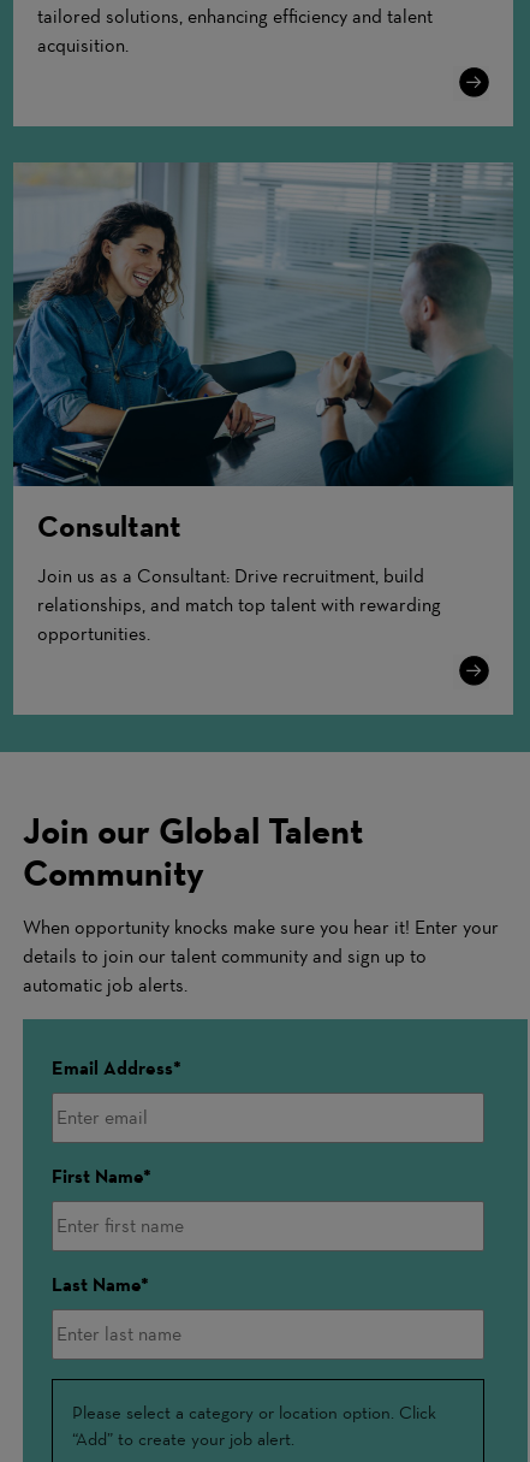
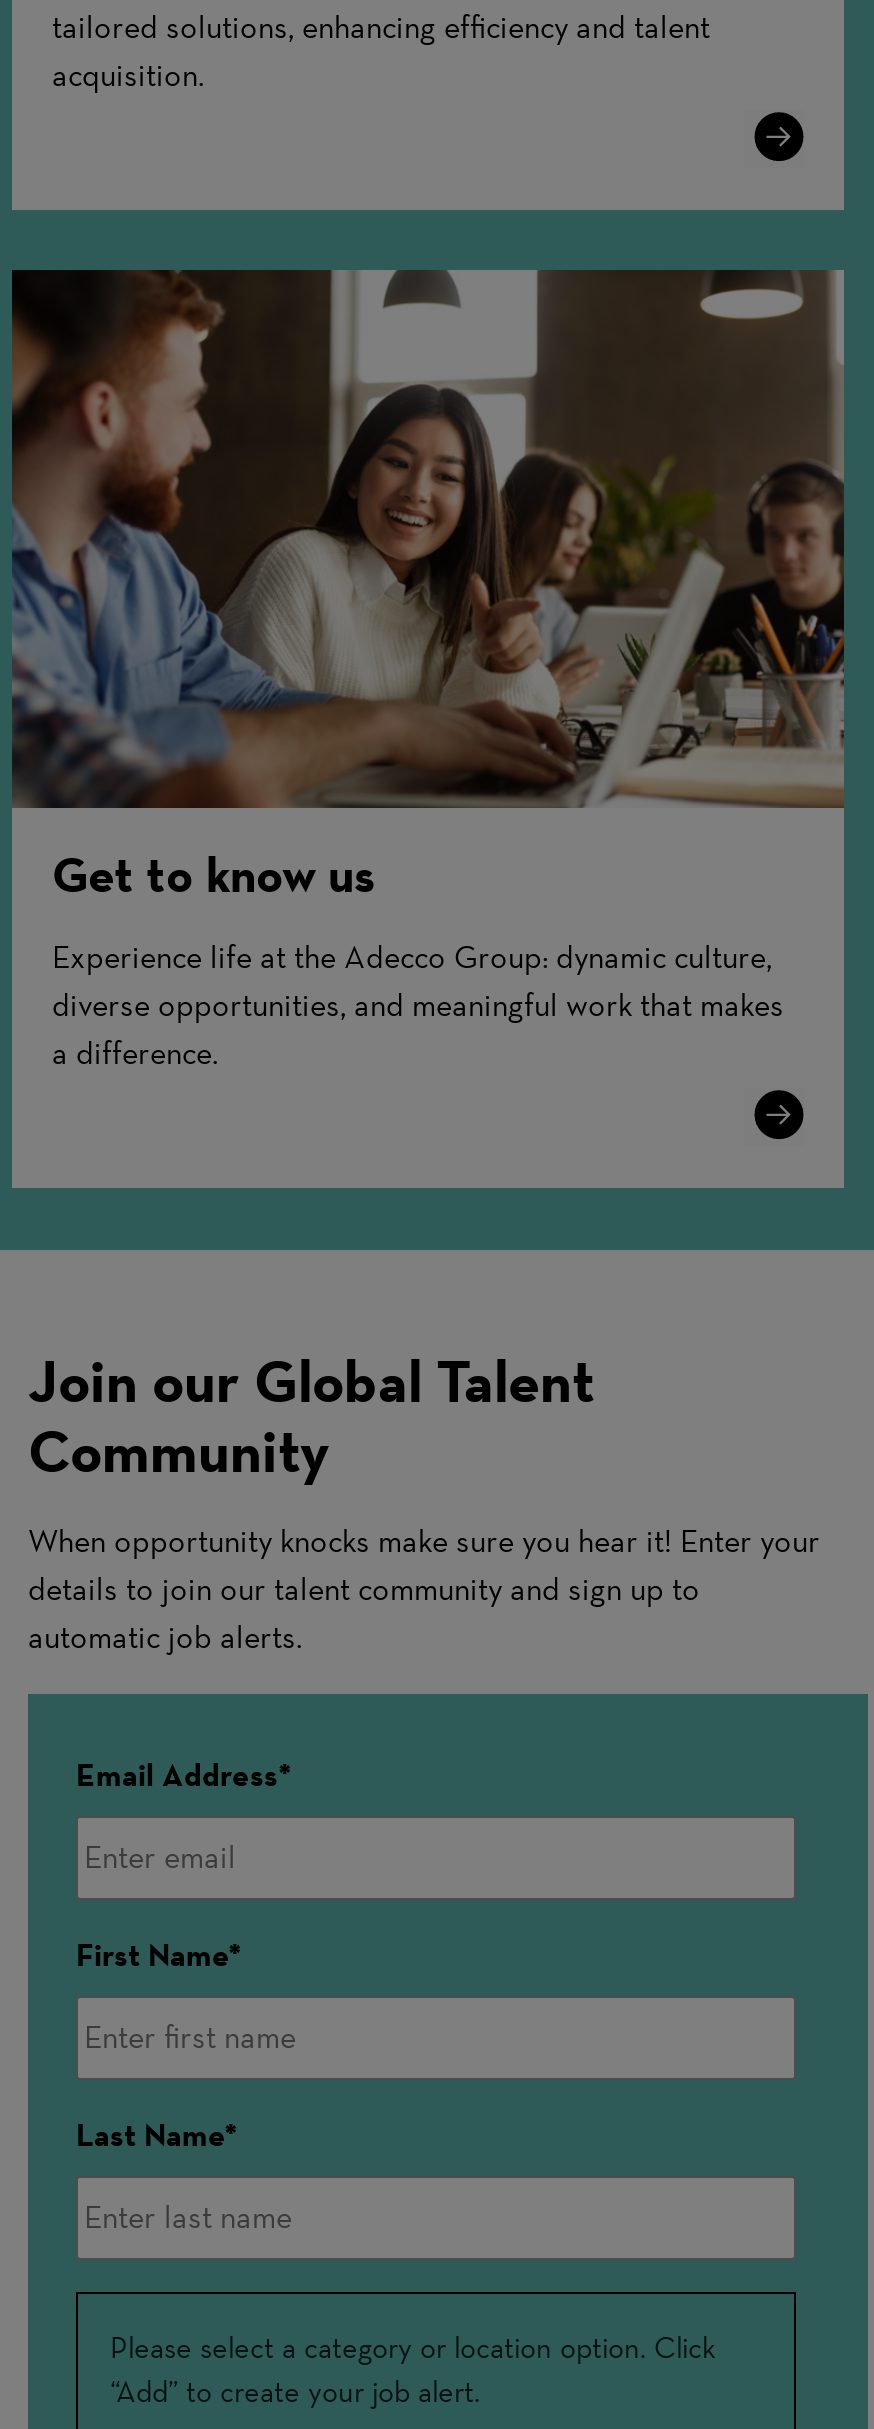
- [image]
- Consultant
+ [image]
+ Get to know us

- Join us as a Consultant: Drive recruitment, build
- relationships, and match top talent with rewarding
- opportunities.
+ Experience life at the Adecco Group: dynamic culture,
+ diverse opportunities, and meaningful work that makes
+ a difference.
